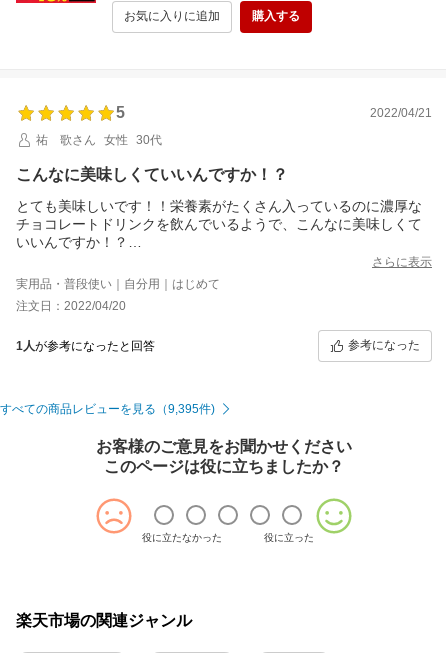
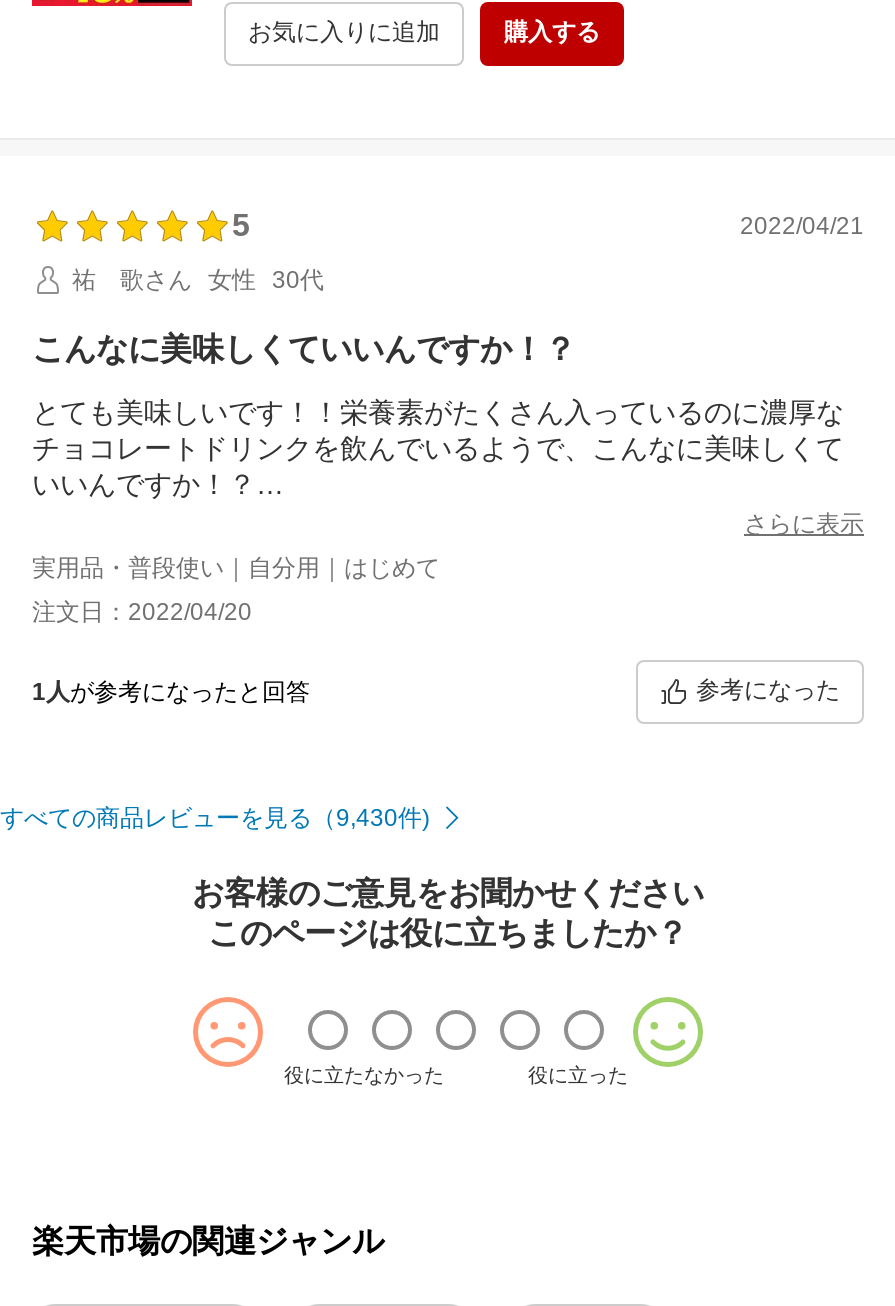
- すべての商品レビューを見る（9,395件)
+ すべての商品レビューを見る（9,430件)
